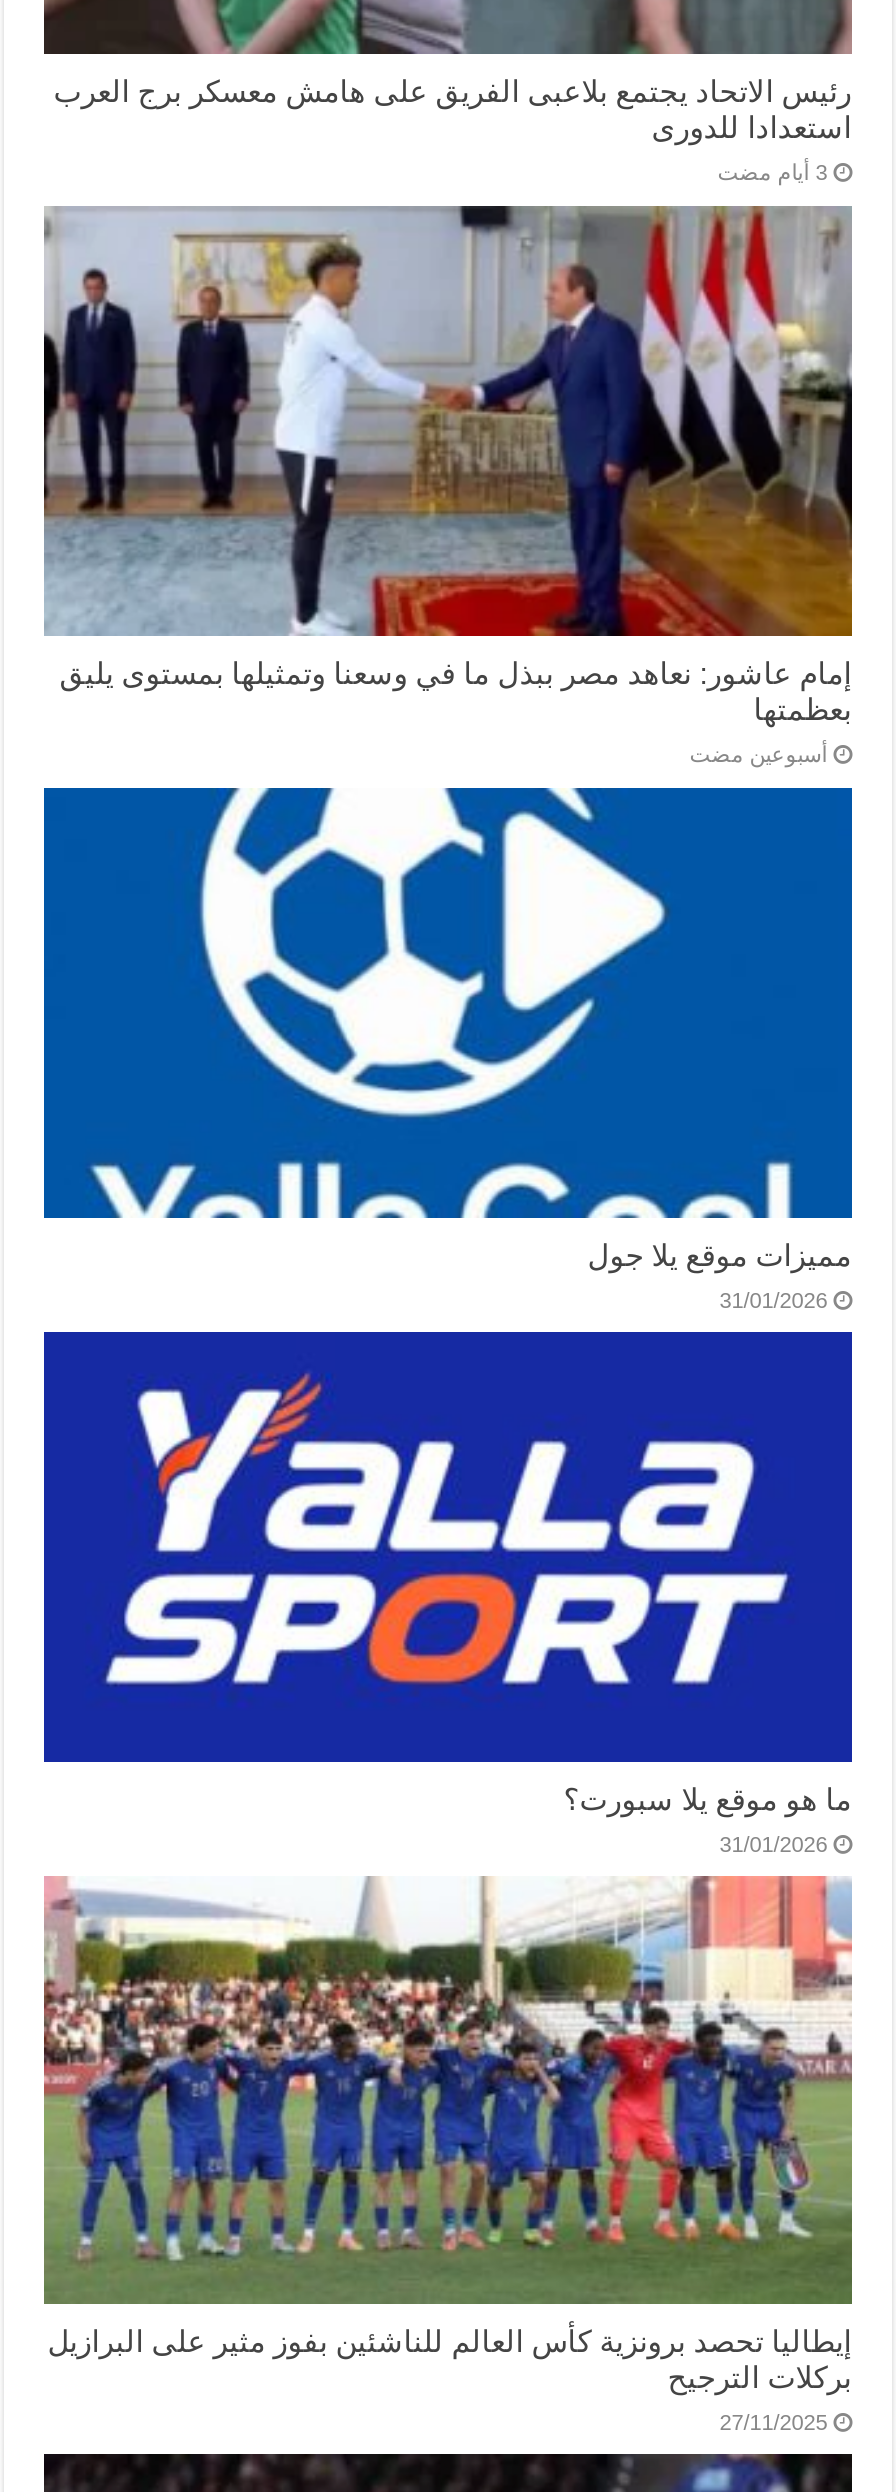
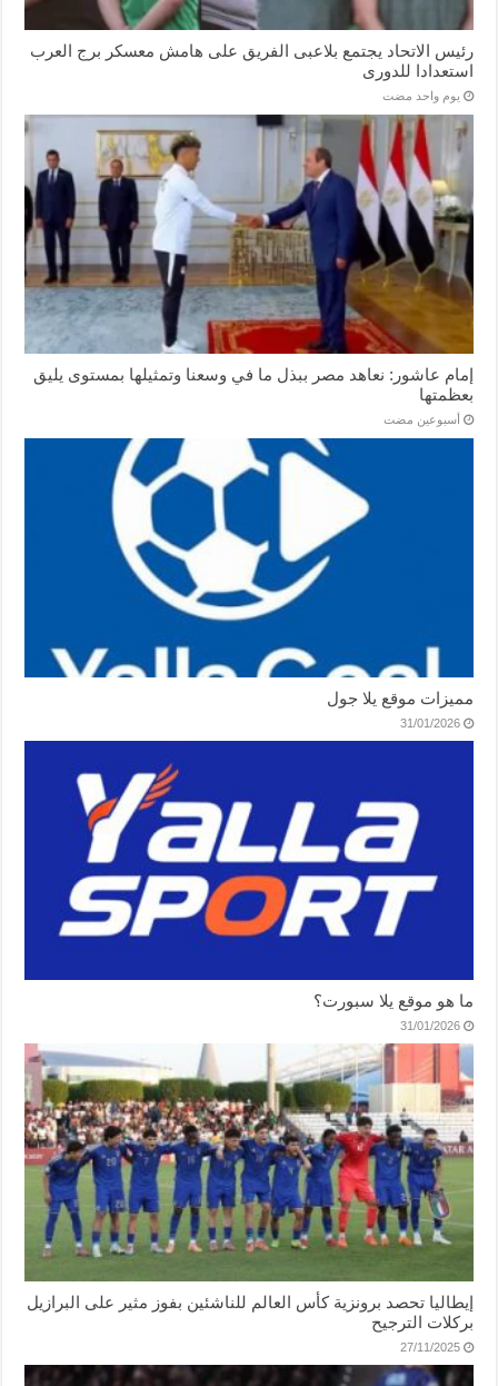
+ يوم واحد مضت
